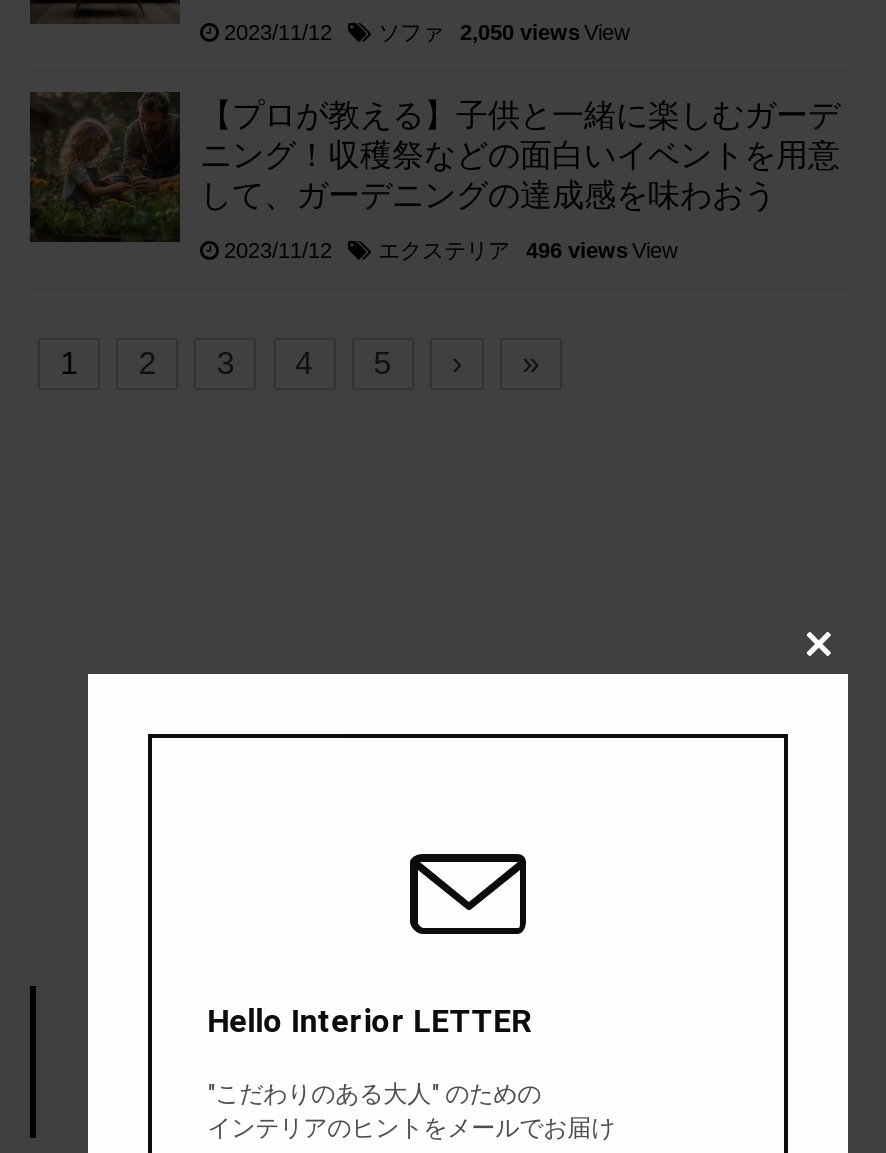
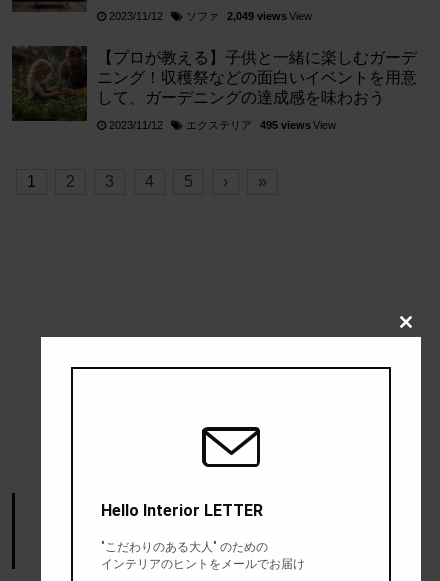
- 2023/11/12 ソファ 2,050 views View
+ 2023/11/12 ソファ 2,049 views View

- 2023/11/12 エクステリア 496 views View
+ 2023/11/12 エクステリア 495 views View
